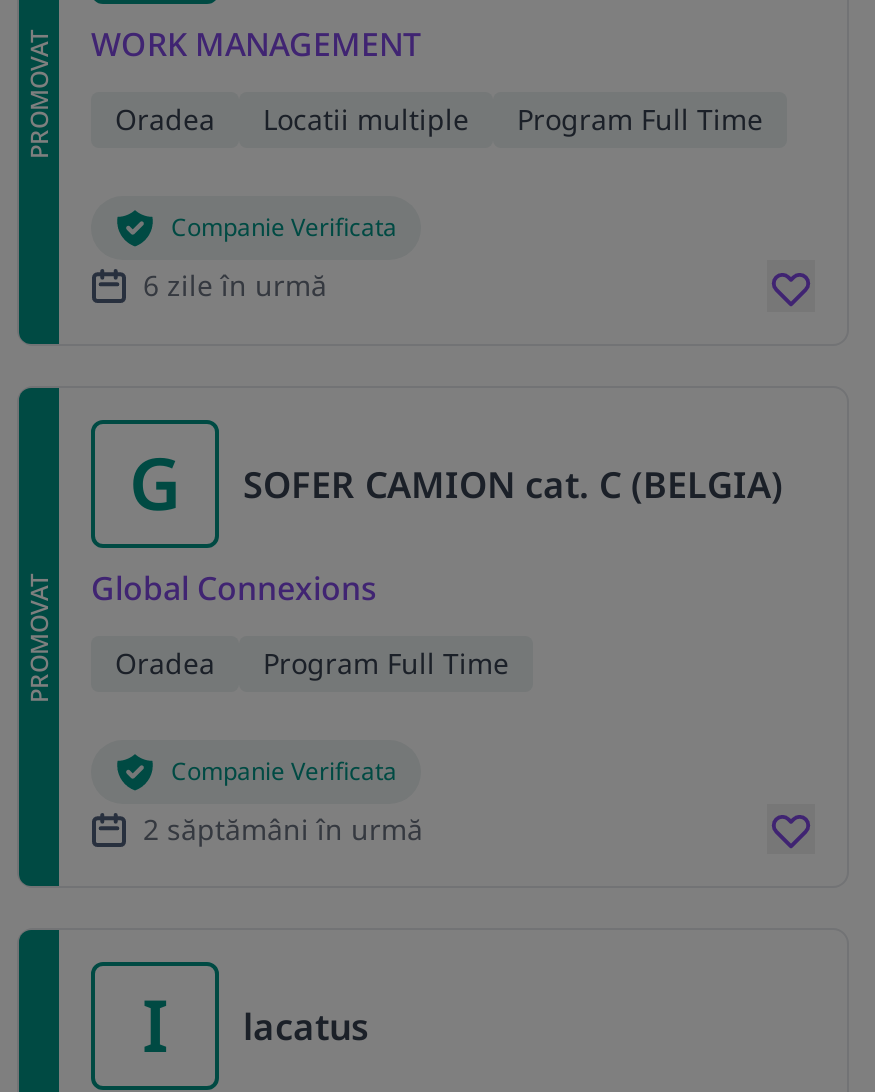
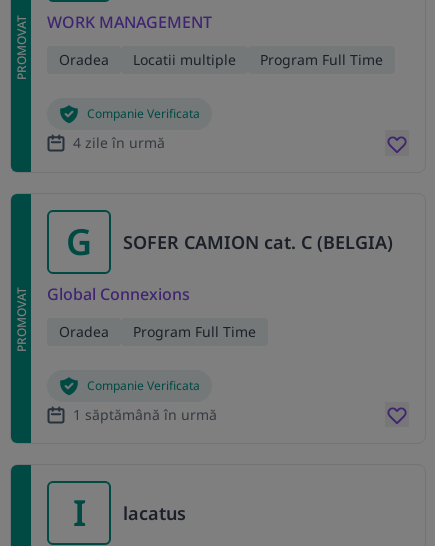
- 6 zile în urmă
+ 4 zile în urmă

- 2 săptămâni în urmă
+ 1 săptămână în urmă
